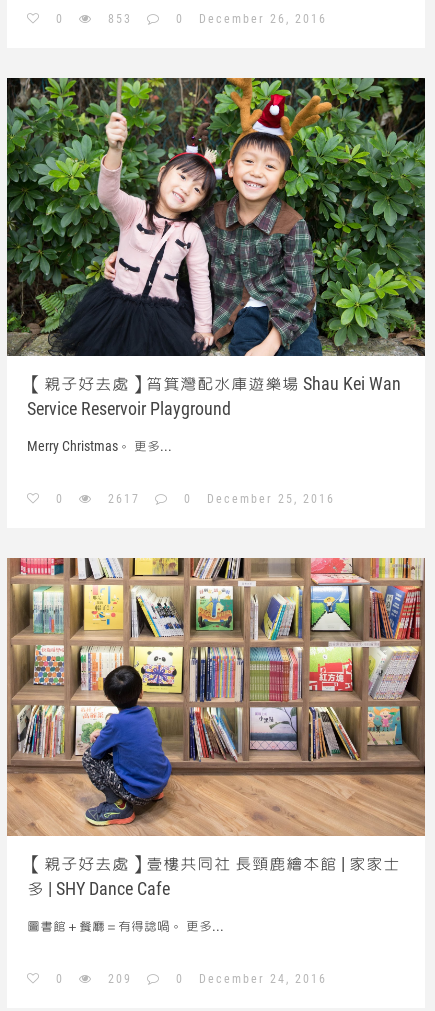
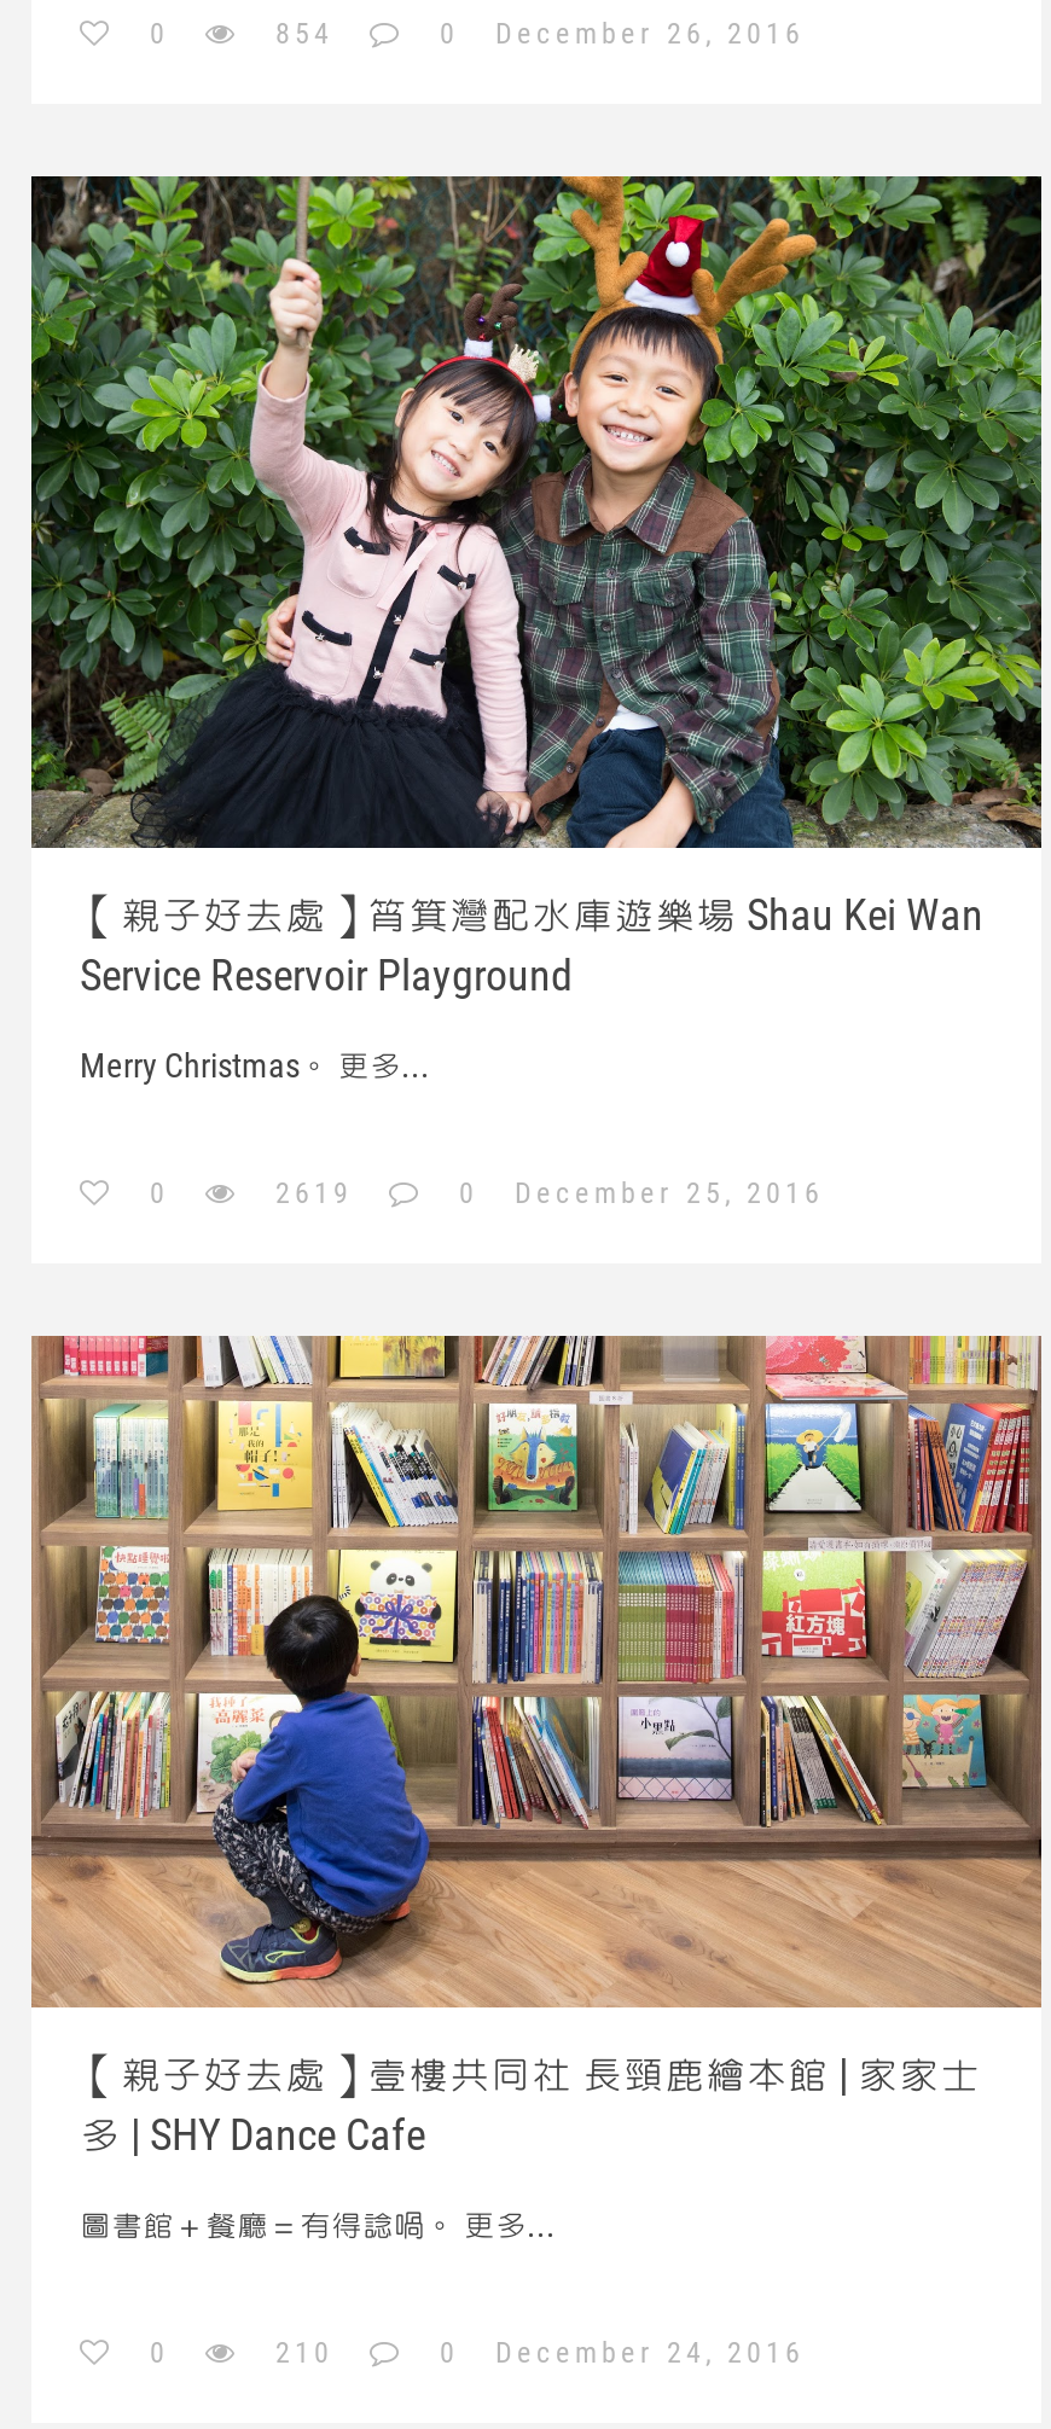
- 853
+ 854

- 2617
+ 2619

- 209
+ 210
